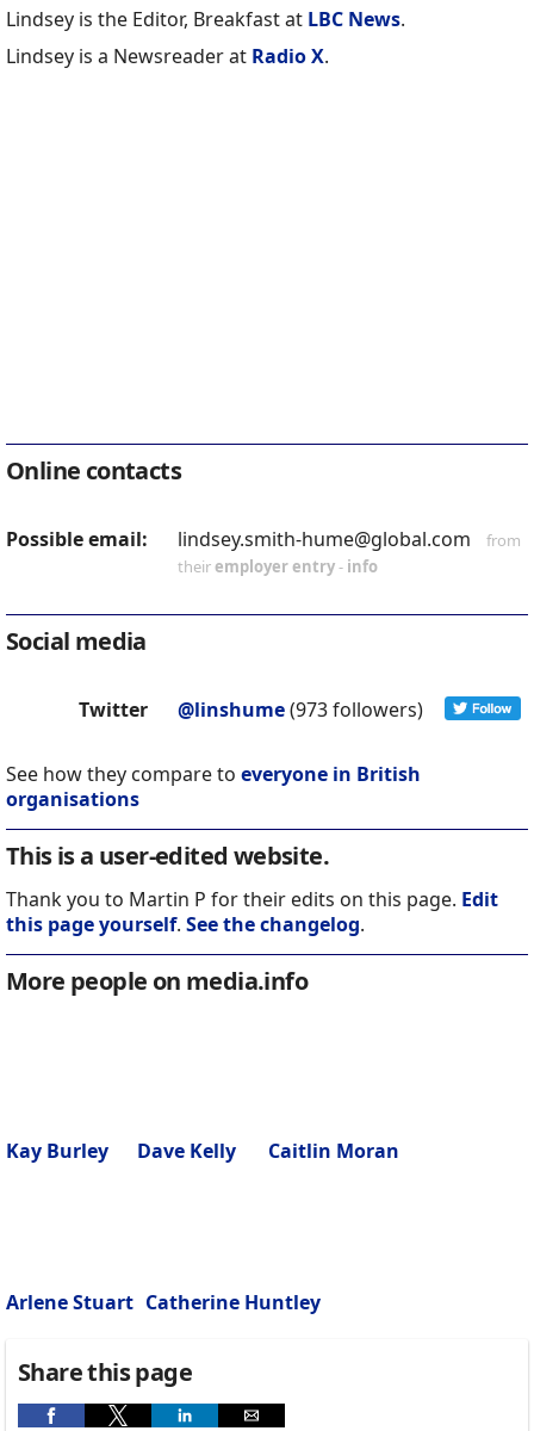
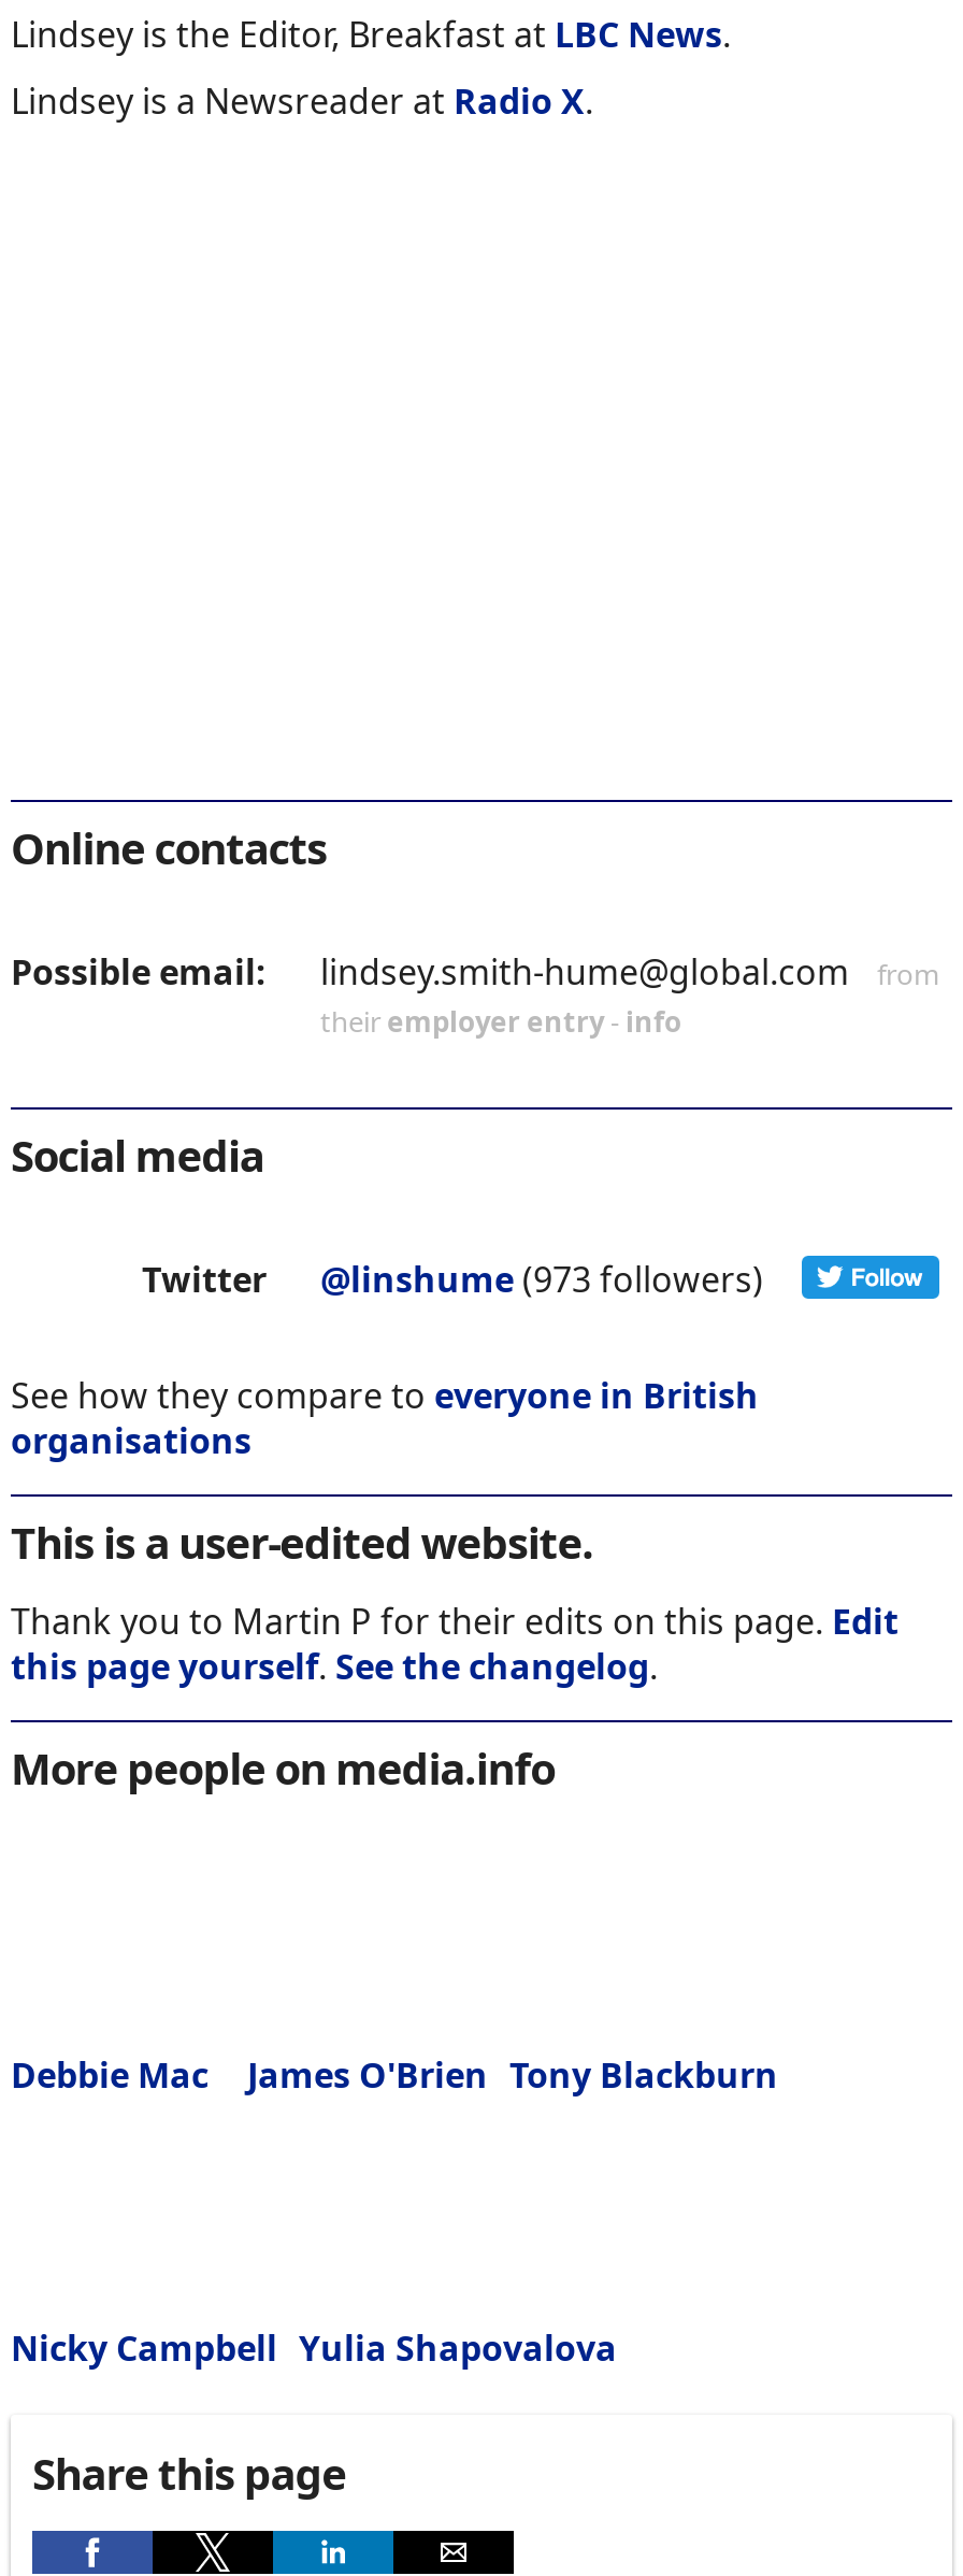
- Kay Burley
- Dave Kelly
- Caitlin Moran
+ Debbie Mac
+ James O'Brien Tony Blackburn

- Arlene Stuart Catherine Huntley
+ Nicky Campbell Yulia Shapovalova
